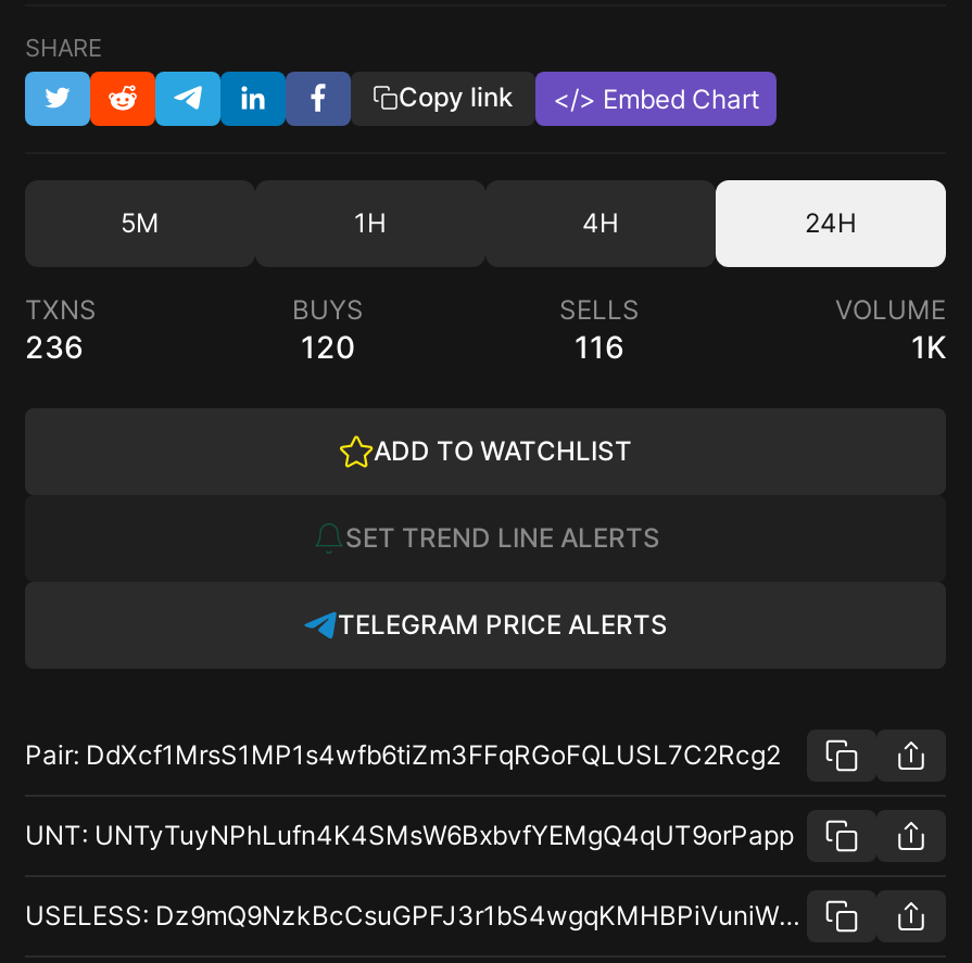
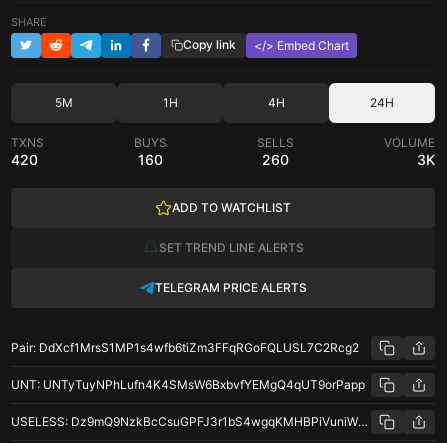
- 236
+ 420

- 120
+ 160

- 116
+ 260

- 1K
+ 3K
